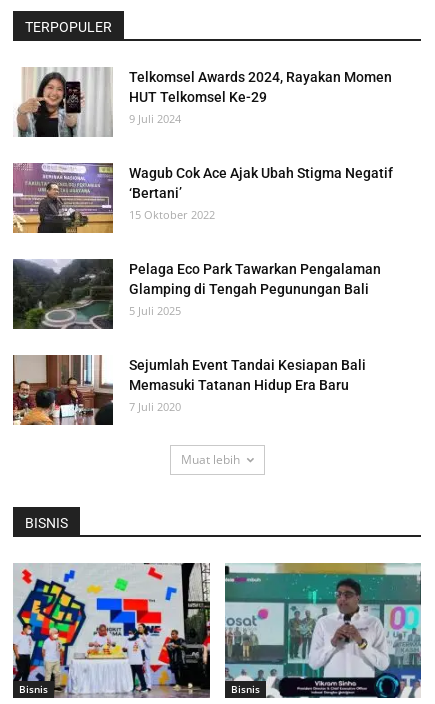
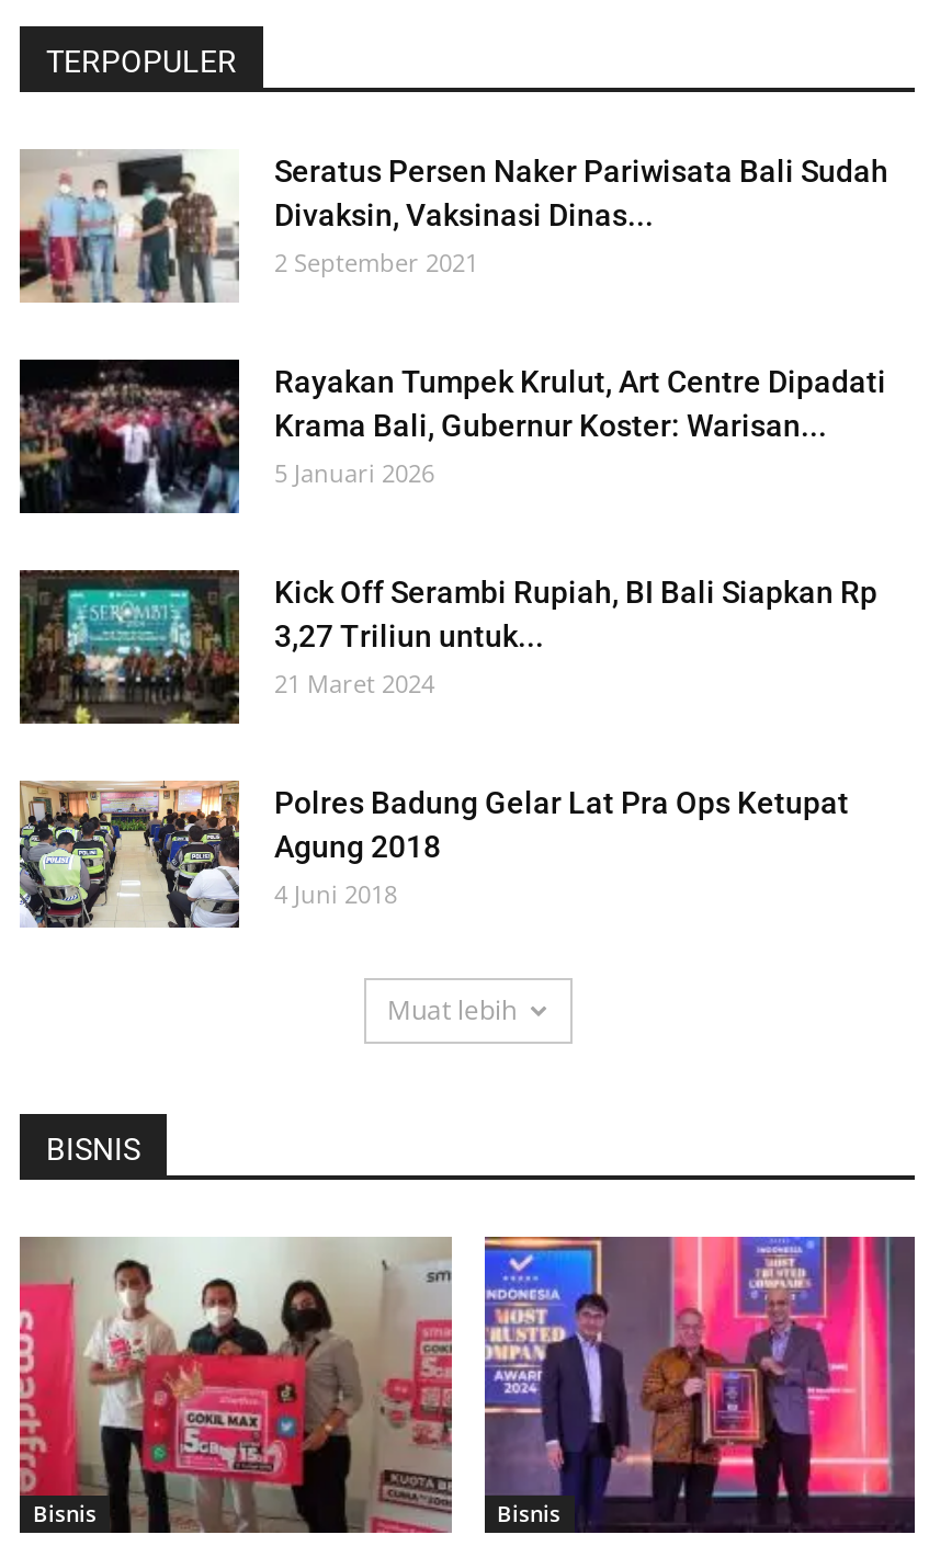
- [image]
- Telkomsel Awards 2024, Rayakan Momen
- HUT Telkomsel Ke-29
- 9 Juli 2024
+ [image]
+ Seratus Persen Naker Pariwisata Bali Sudah
+ Divaksin, Vaksinasi Dinas...
+ 2 September 2021

- [image]
- Wagub Cok Ace Ajak Ubah Stigma Negatif
- ‘Bertani’
- 15 Oktober 2022
+ [image]
+ Rayakan Tumpek Krulut, Art Centre Dipadati
+ Krama Bali, Gubernur Koster: Warisan...
+ 5 Januari 2026

- [image]
- Pelaga Eco Park Tawarkan Pengalaman
- Glamping di Tengah Pegunungan Bali
- 5 Juli 2025
+ [image]
+ Kick Off Serambi Rupiah, BI Bali Siapkan Rp
+ 3,27 Triliun untuk...
+ 21 Maret 2024

- [image]
- Sejumlah Event Tandai Kesiapan Bali
- Memasuki Tatanan Hidup Era Baru
- 7 Juli 2020
+ [image]
+ Polres Badung Gelar Lat Pra Ops Ketupat
+ Agung 2018
+ 4 Juni 2018

- [image]
+ [image]

- [image]
+ [image]
